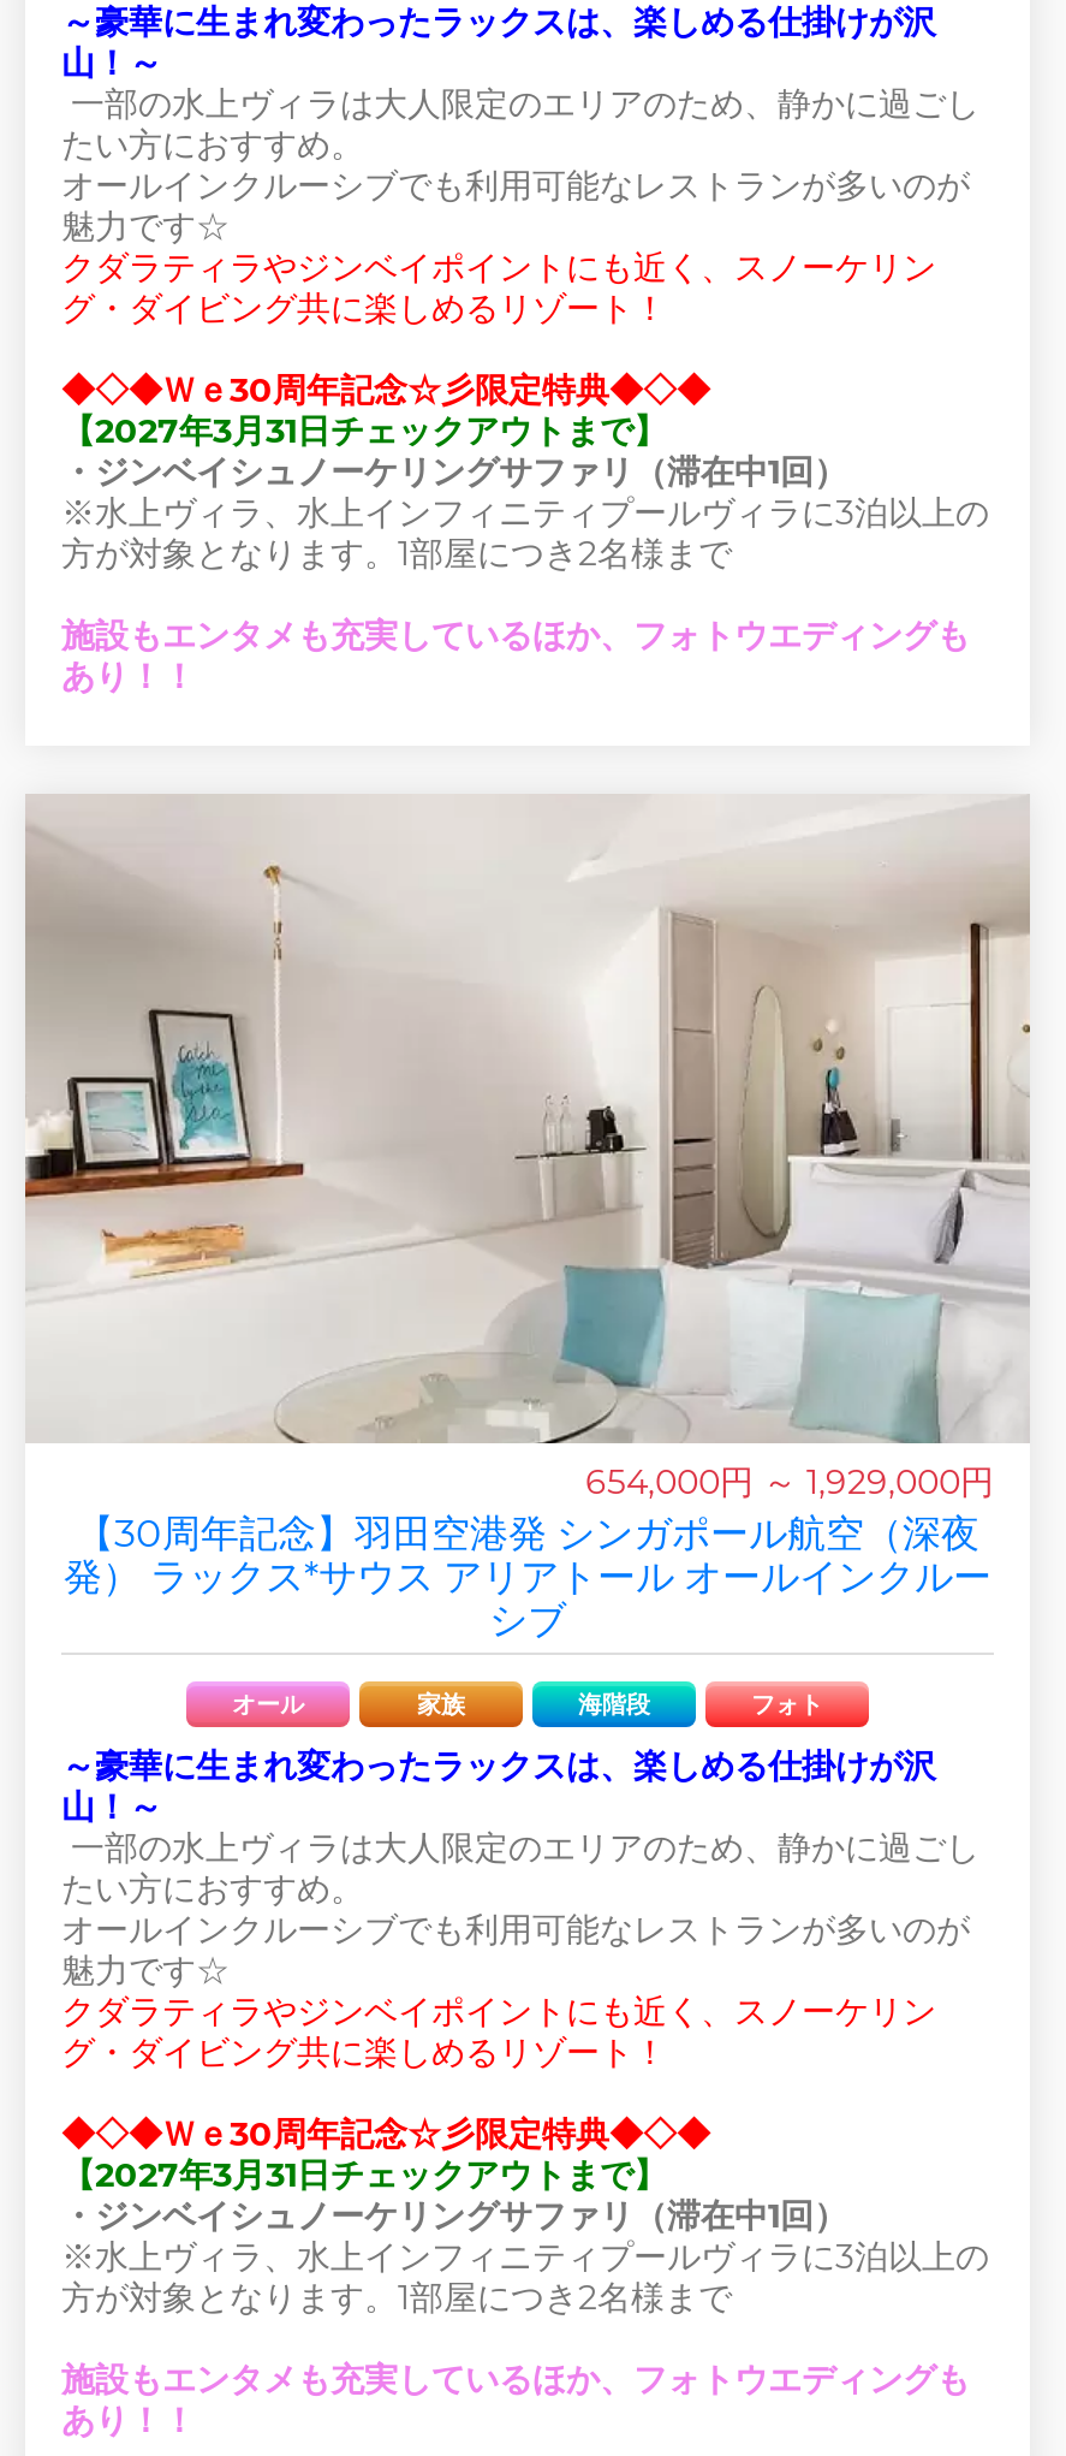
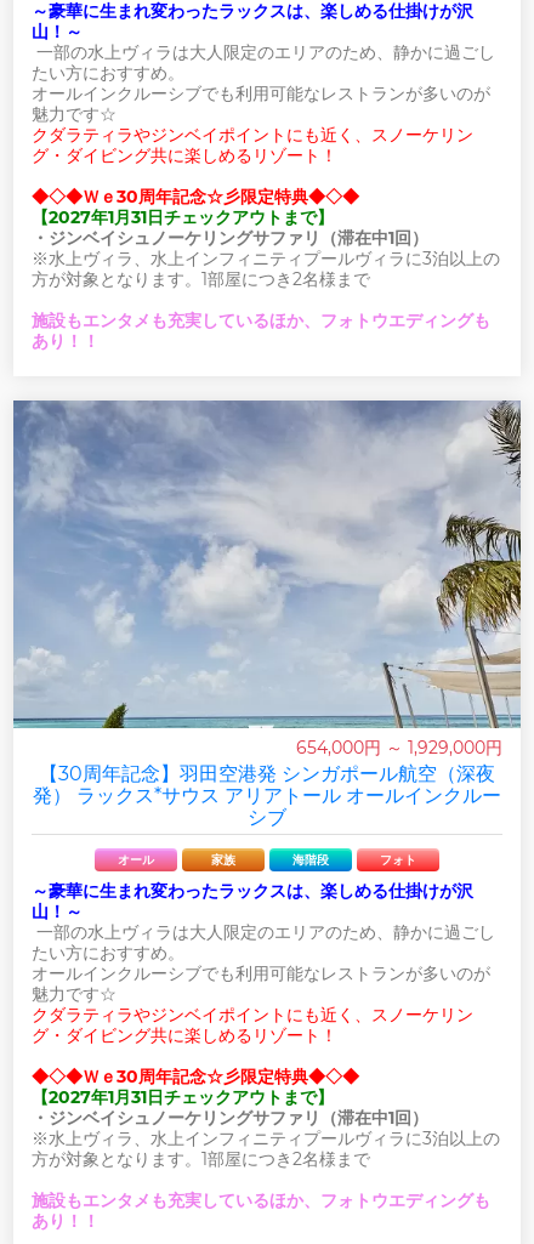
- 【2027年3月31日チェックアウトまで】
+ 【2027年1月31日チェックアウトまで】

- [image]
+ [image]

- 【2027年3月31日チェックアウトまで】
+ 【2027年1月31日チェックアウトまで】
